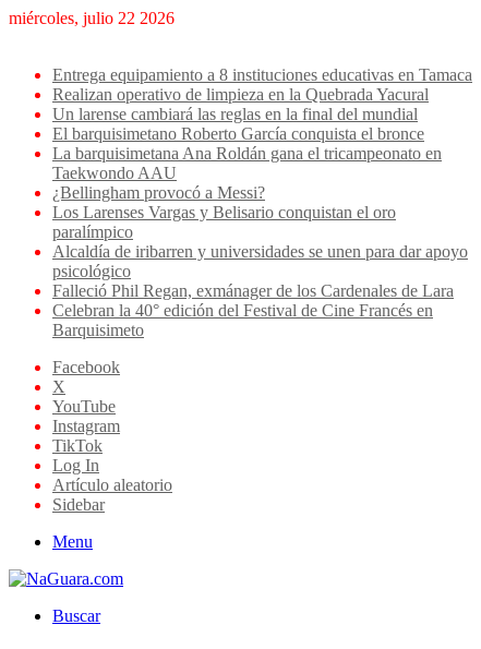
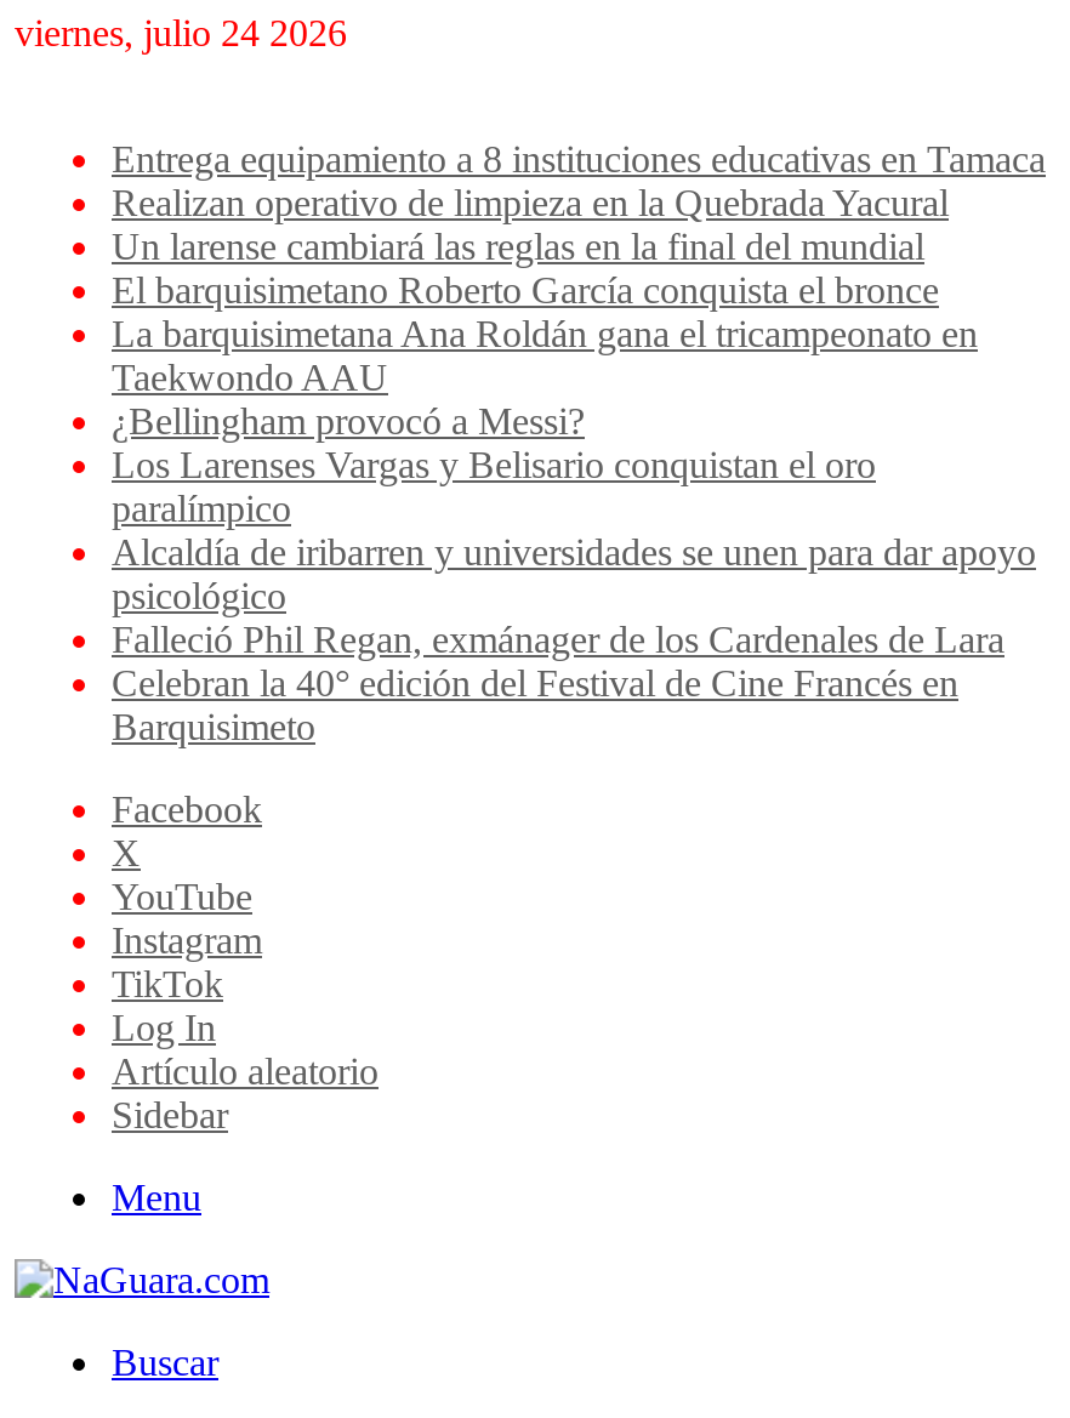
- miércoles, julio 22 2026
+ viernes, julio 24 2026
